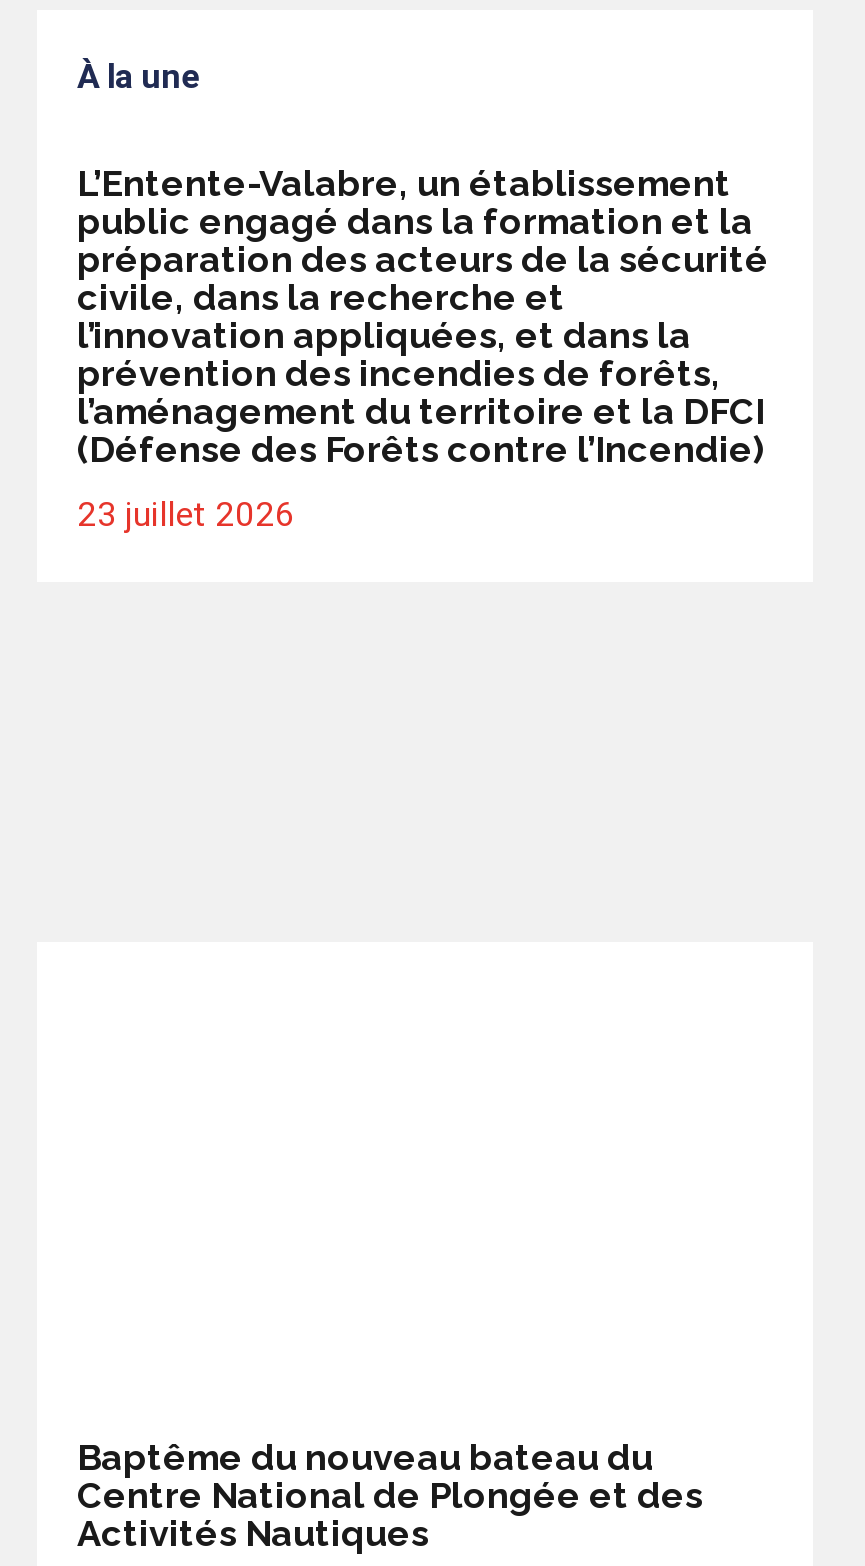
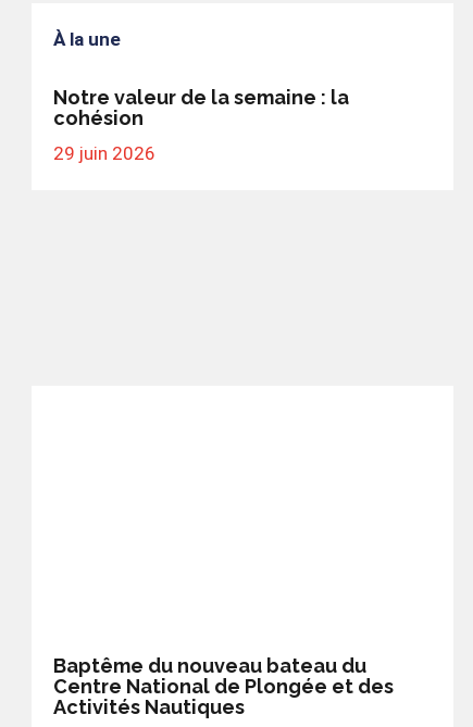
- L’Entente-Valabre, un établissement
- public engagé dans la formation et la
- préparation des acteurs de la sécurité
- civile, dans la recherche et
- l’innovation appliquées, et dans la
- prévention des incendies de forêts,
- l’aménagement du territoire et la DFCI
- (Défense des Forêts contre l’Incendie)
+ Notre valeur de la semaine : la
+ cohésion

- 23 juillet 2026
+ 29 juin 2026
